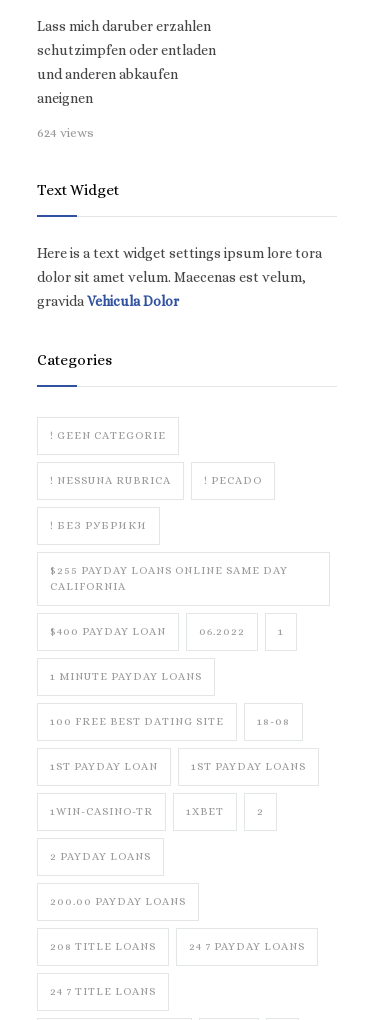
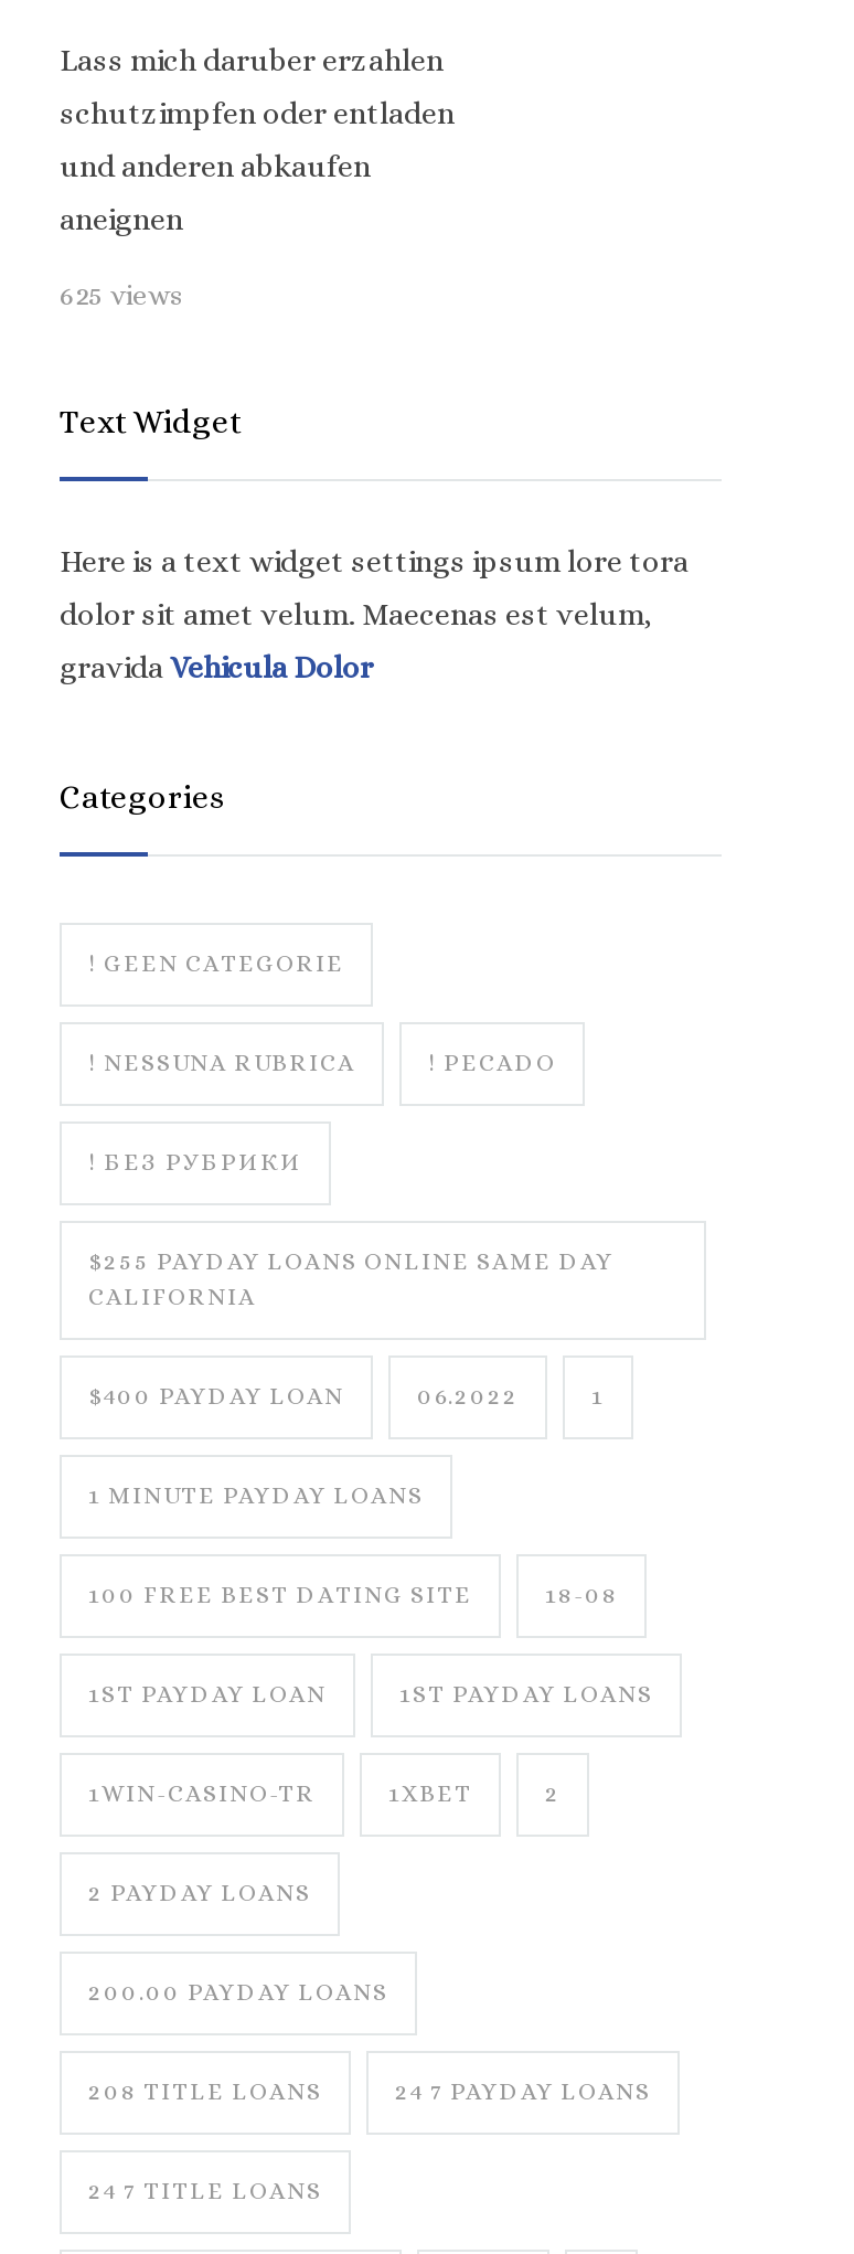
- 624 views
+ 625 views
